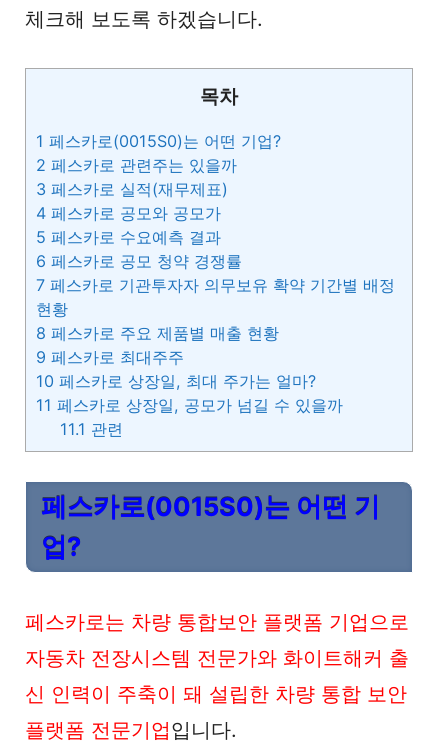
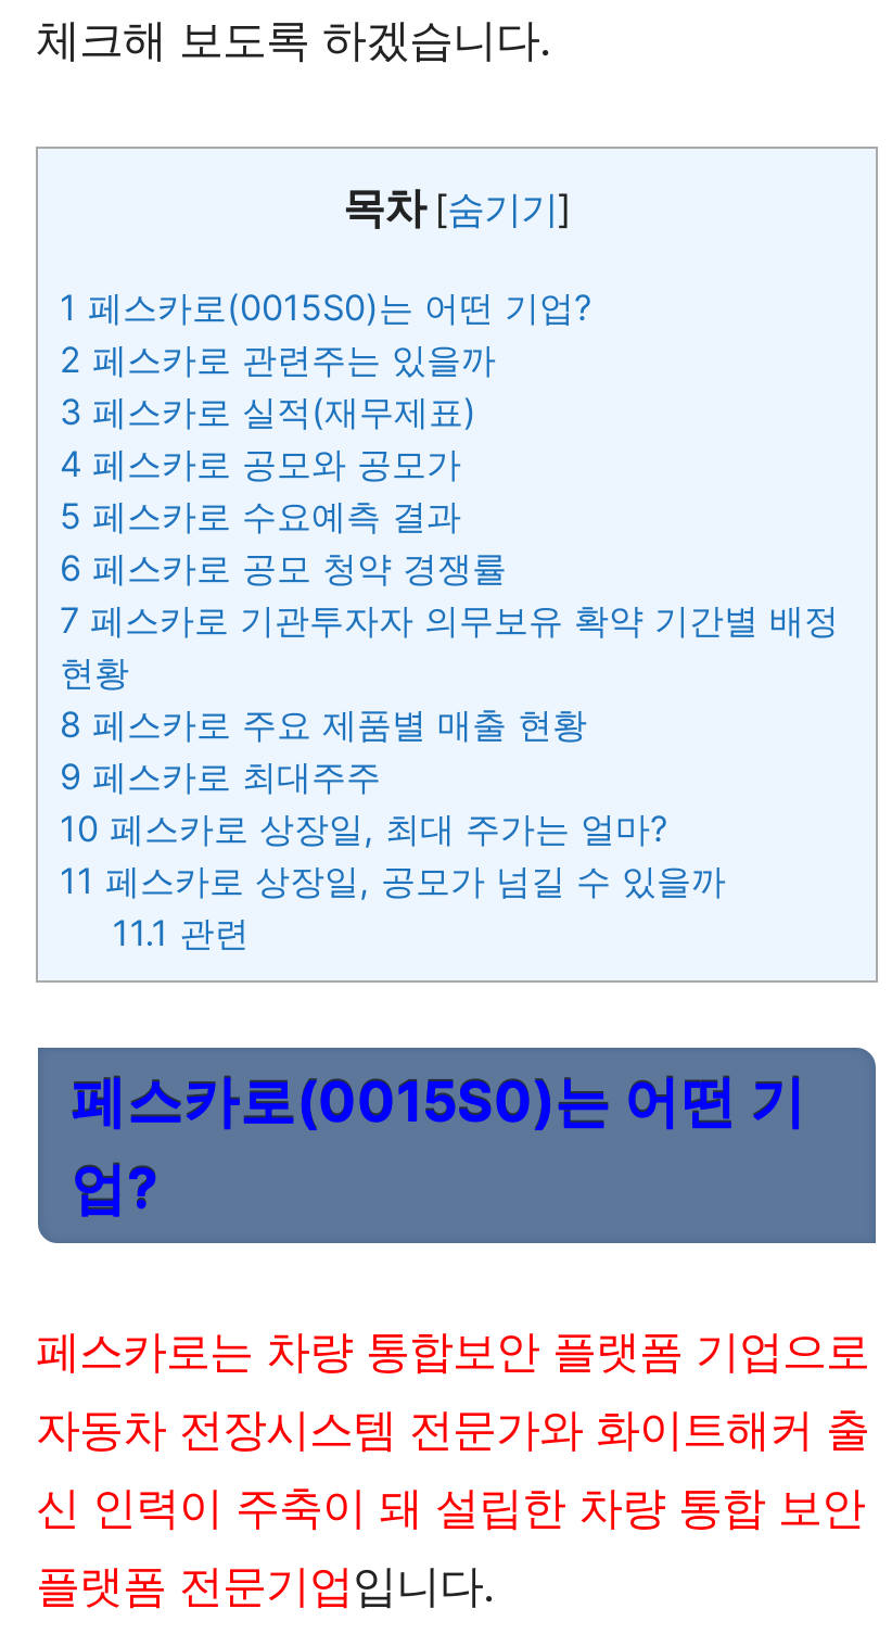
- 목차
+ 목차 [숨기기]
